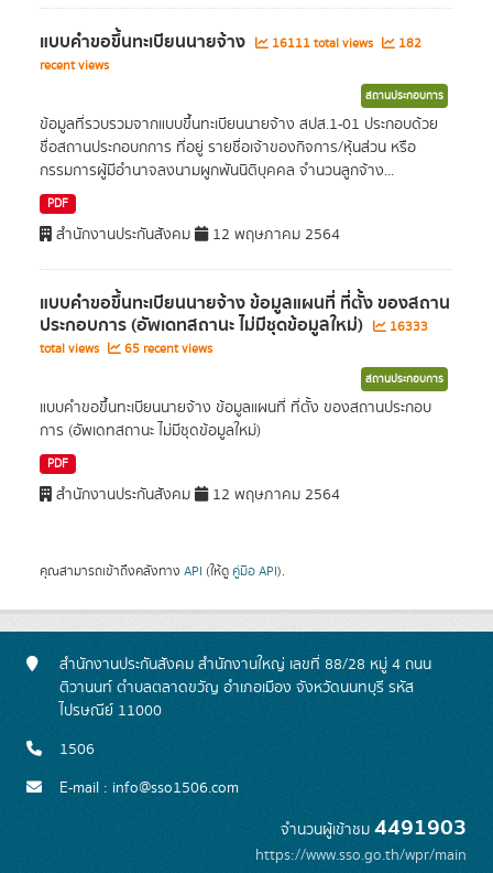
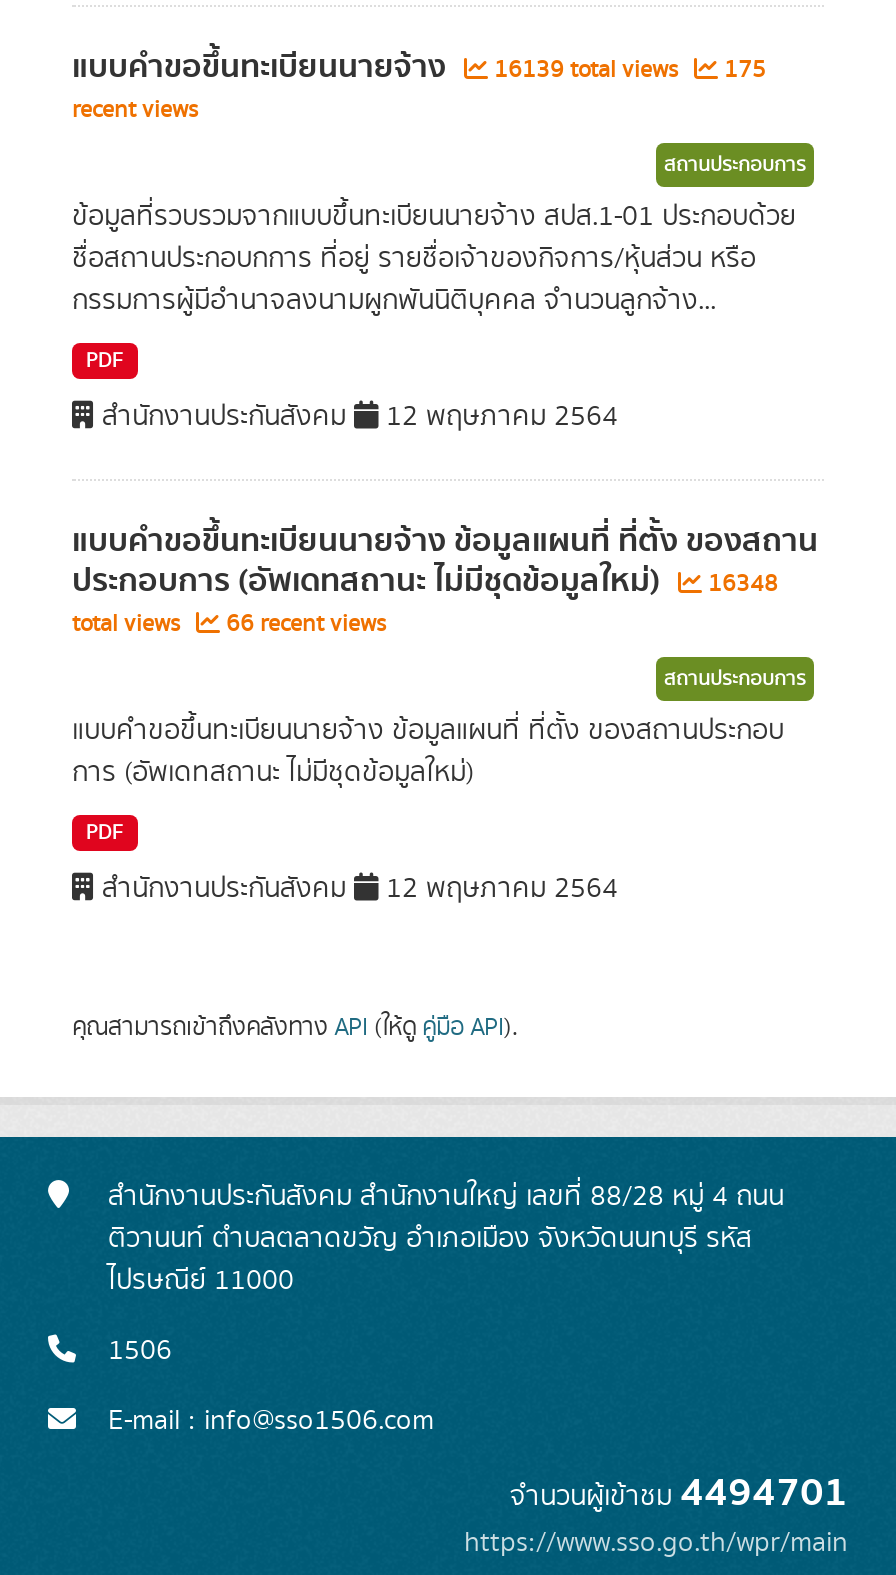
- 16111 total views
+ 16139 total views

- 182
+ 175

- ประกอบการ (อัพเดทสถานะ ไม่มีชุดข้อมูลใหม่) 16333
+ ประกอบการ (อัพเดทสถานะ ไม่มีชุดข้อมูลใหม่) 16348

- total views 65 recent views
+ total views 66 recent views

- จำนวนผู้เข้าชม4491903
+ จำนวนผู้เข้าชม4494701
